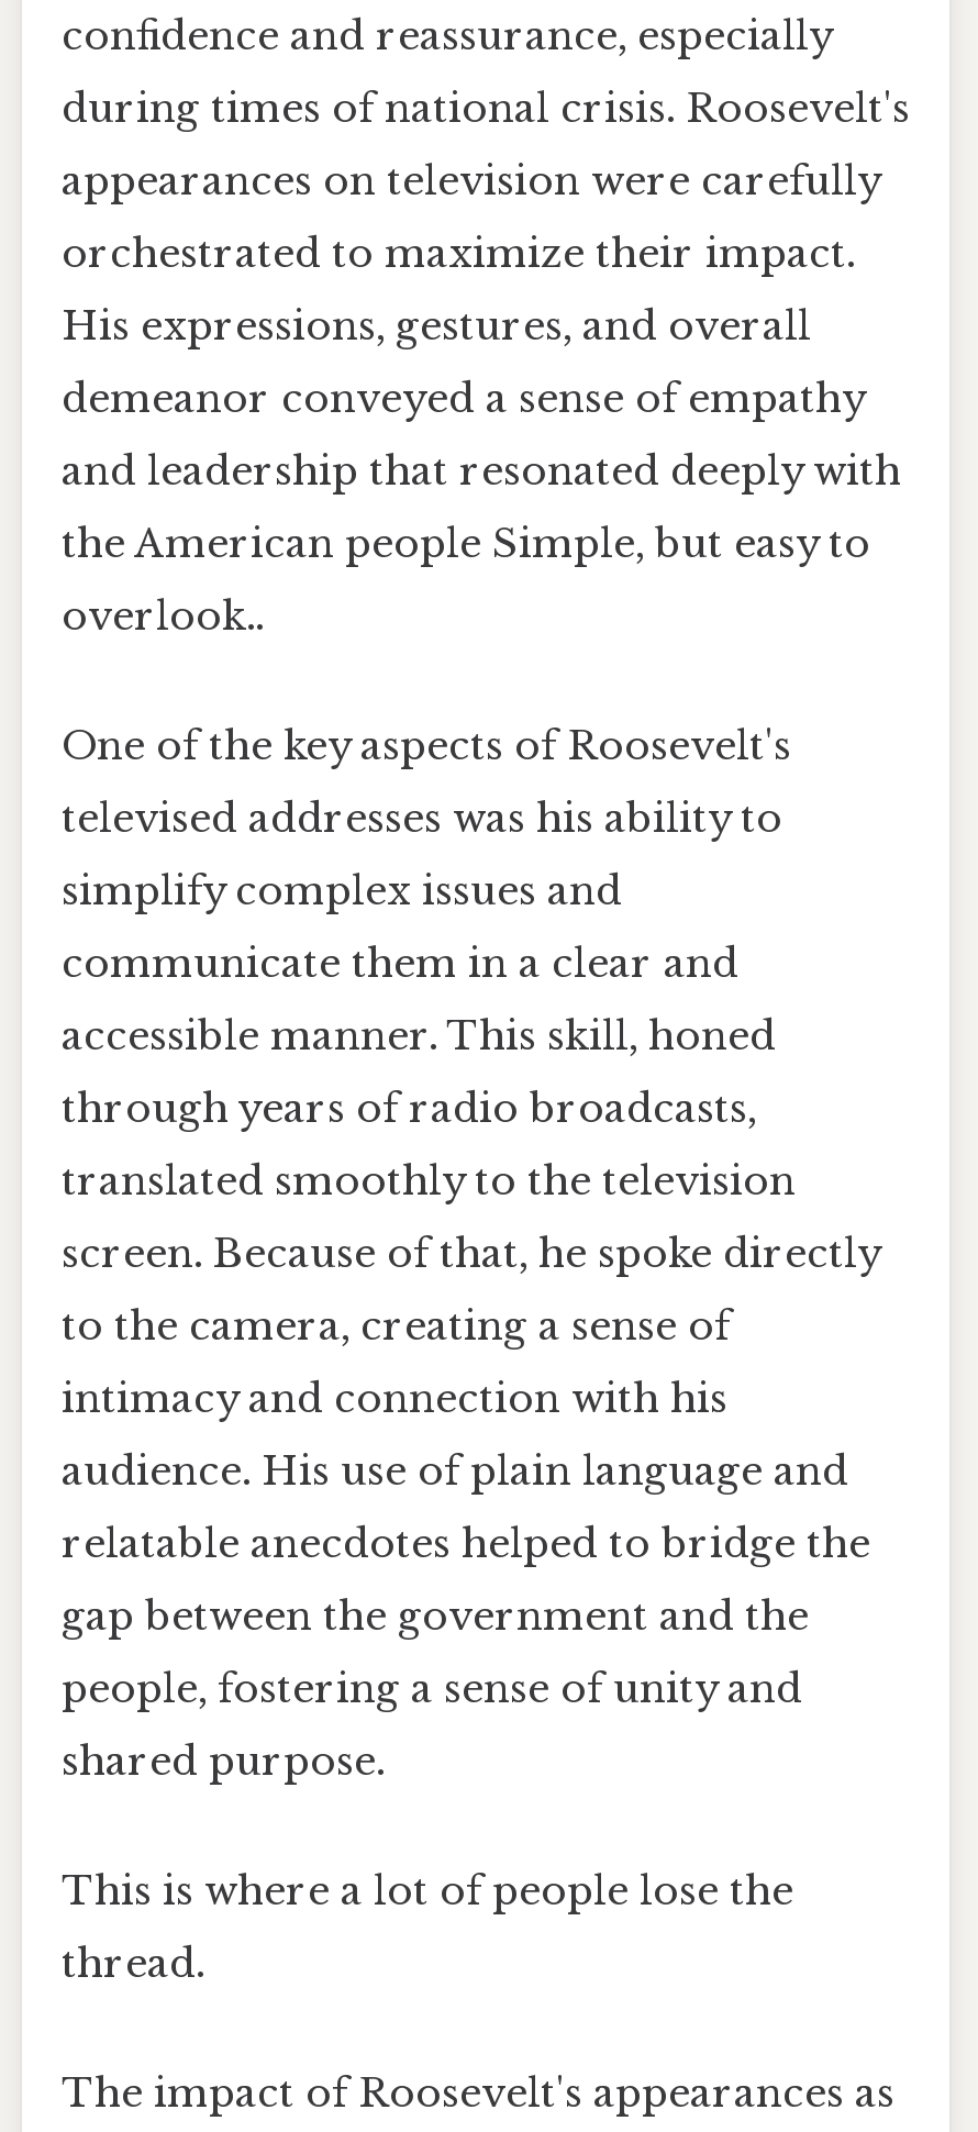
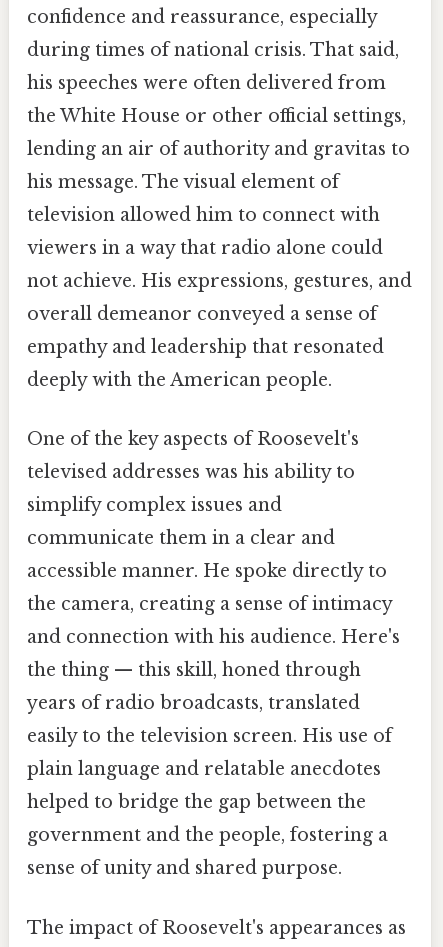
- during times of national crisis. Roosevelt's
- appearances on television were carefully
- orchestrated to maximize their impact.
- His expressions, gestures, and overall
- demeanor conveyed a sense of empathy
- and leadership that resonated deeply with
- the American people Simple, but easy to
- overlook..
+ during times of national crisis. That said,
+ his speeches were often delivered from
+ the White House or other official settings,
+ lending an air of authority and gravitas to
+ his message. The visual element of
+ television allowed him to connect with
+ viewers in a way that radio alone could
+ not achieve. His expressions, gestures, and
+ overall demeanor conveyed a sense of
+ empathy and leadership that resonated
+ deeply with the American people.

moved down: One of the key aspects of Roosevelt's | televised addresses was his ability to | simplify complex issues and | communicate them in a clear and

- accessible manner. This skill, honed
- through years of radio broadcasts,
- translated smoothly to the television
- screen. Because of that, he spoke directly
- to the camera, creating a sense of
- intimacy and connection with his
- audience. His use of plain language and
- relatable anecdotes helped to bridge the
- gap between the government and the
- people, fostering a sense of unity and
- shared purpose.
- This is where a lot of people lose the
- thread.
+ accessible manner. He spoke directly to
+ the camera, creating a sense of intimacy
+ and connection with his audience. Here's
+ the thing — this skill, honed through
+ years of radio broadcasts, translated
+ easily to the television screen. His use of
+ plain language and relatable anecdotes
+ helped to bridge the gap between the
+ government and the people, fostering a
+ sense of unity and shared purpose.
